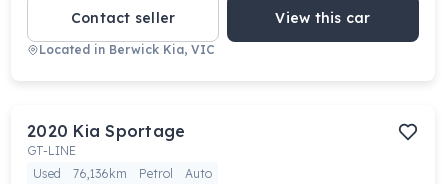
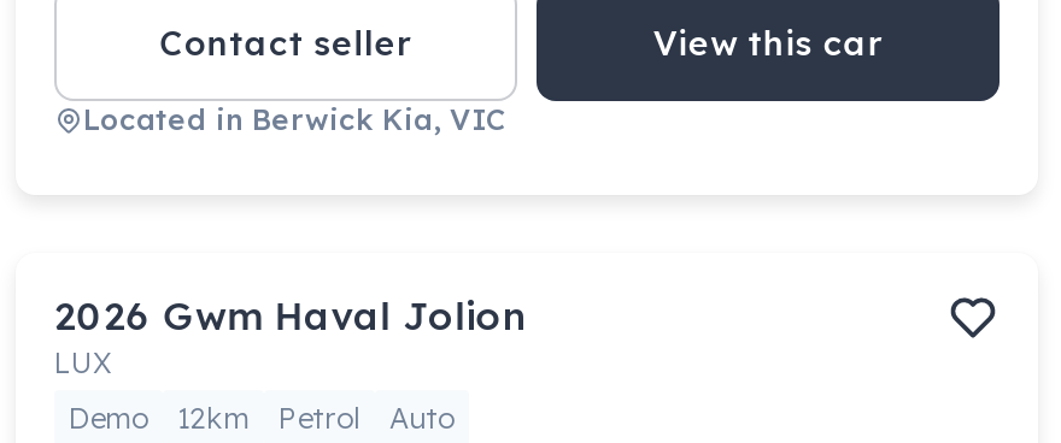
- 2020 Kia Sportage
- GT-LINE
+ 2026 Gwm Haval Jolion
+ LUX

- Used
- 76,136km
+ Demo
+ 12km
